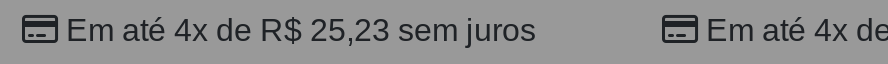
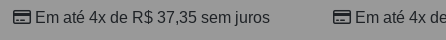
- Em até 4x de R$25,23 sem juros
+ Em até 4x de R$37,35 sem juros
